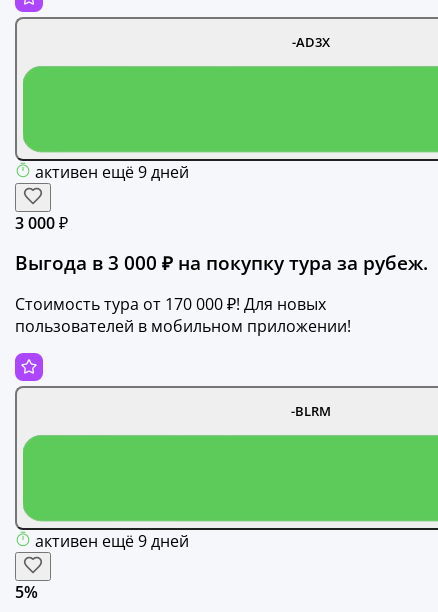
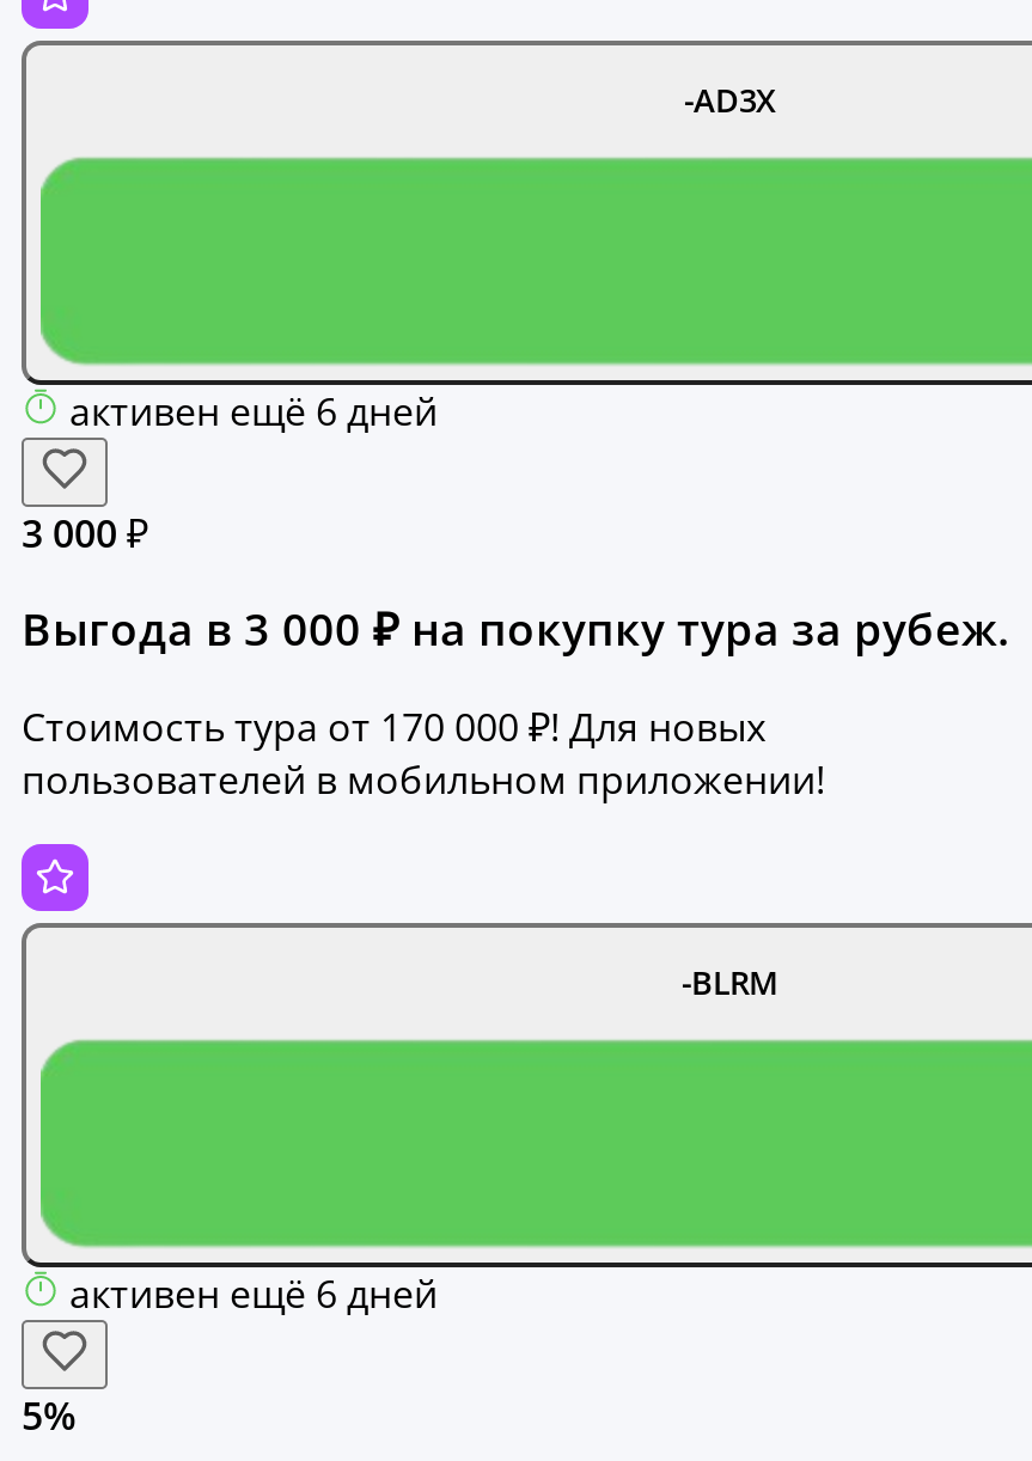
- активен ещё 9 дней
+ активен ещё 6 дней

- активен ещё 9 дней
+ активен ещё 6 дней
